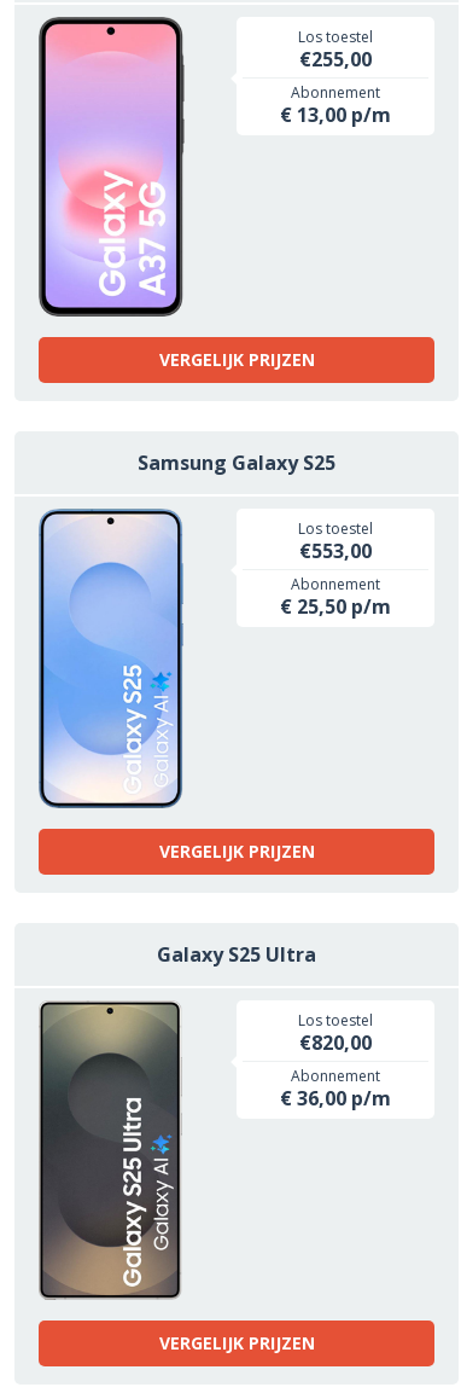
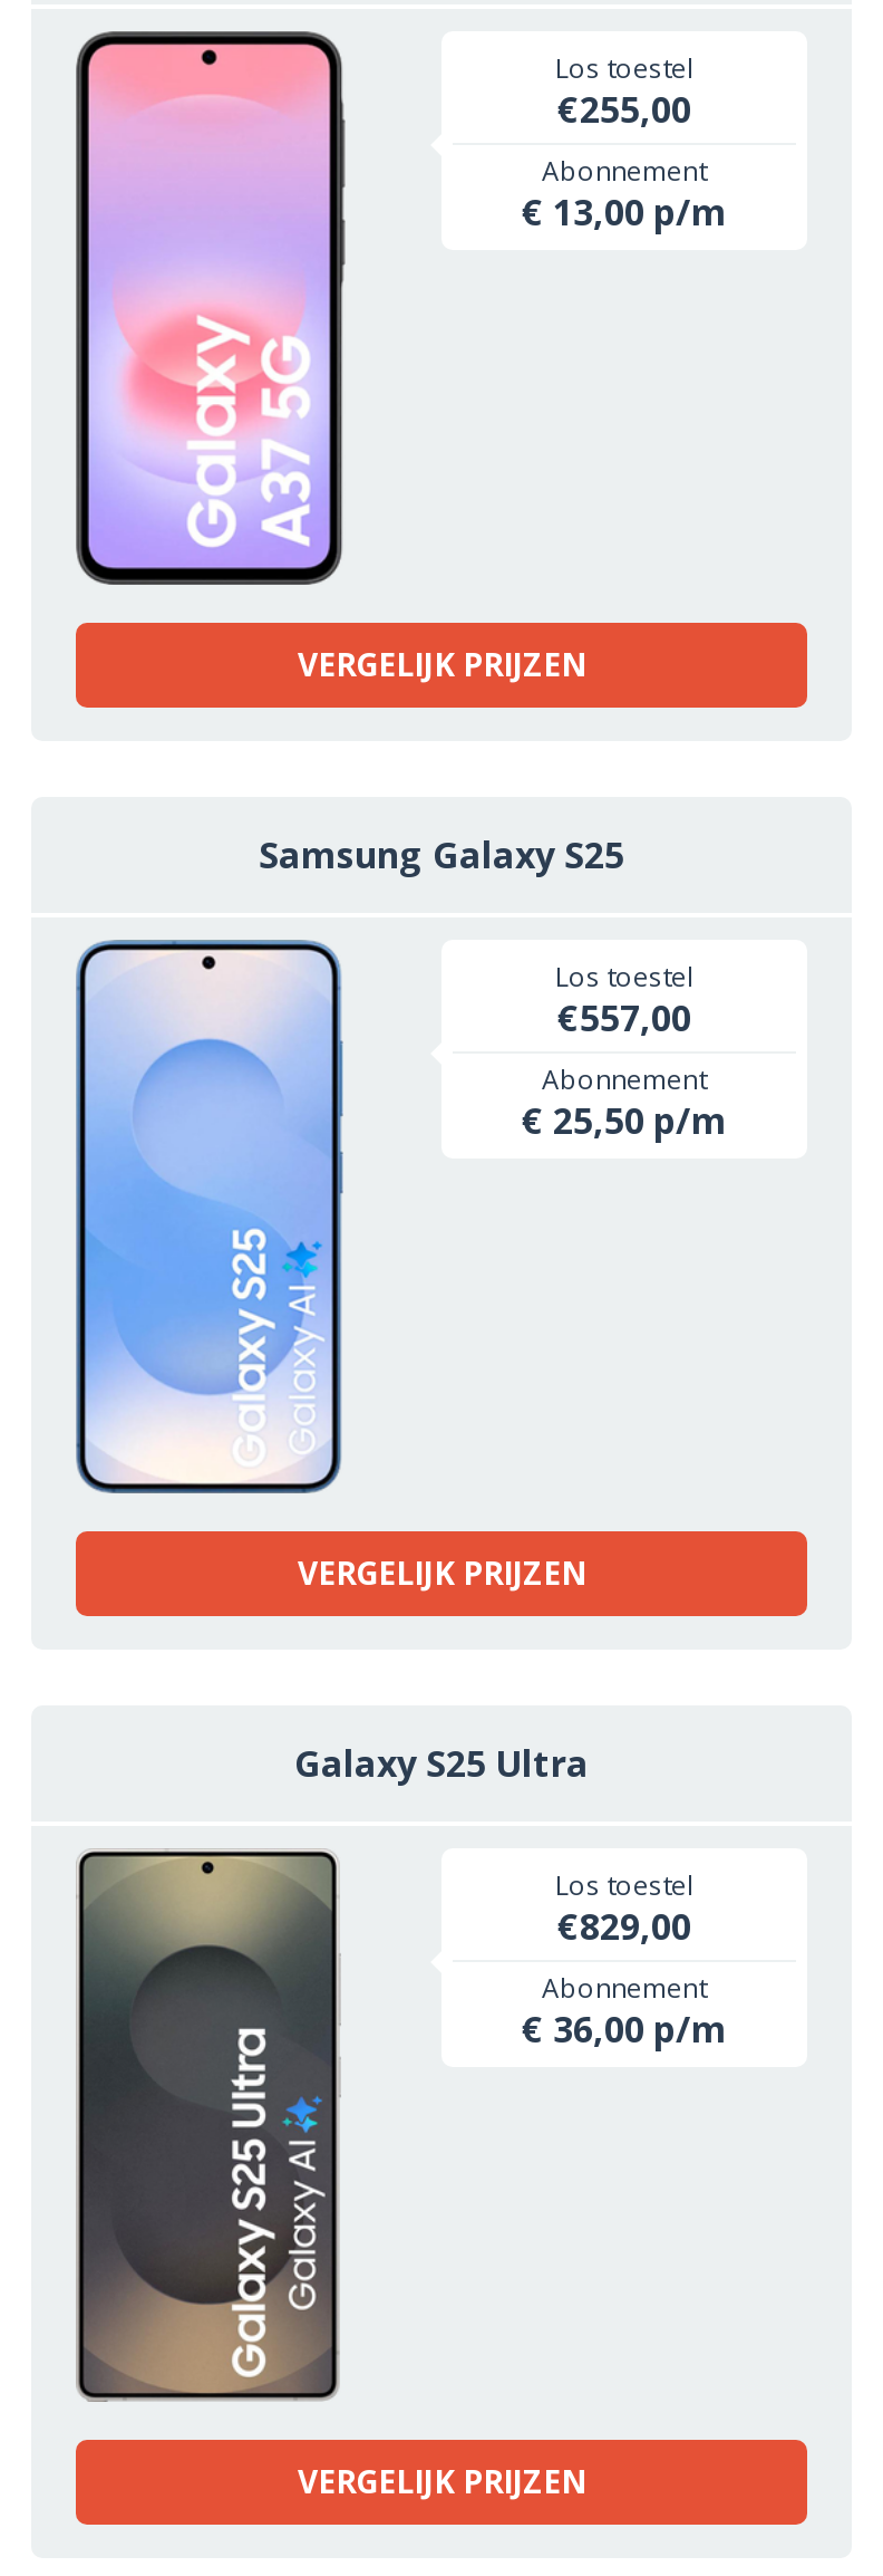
- €553,00
+ €557,00

- €820,00
+ €829,00
